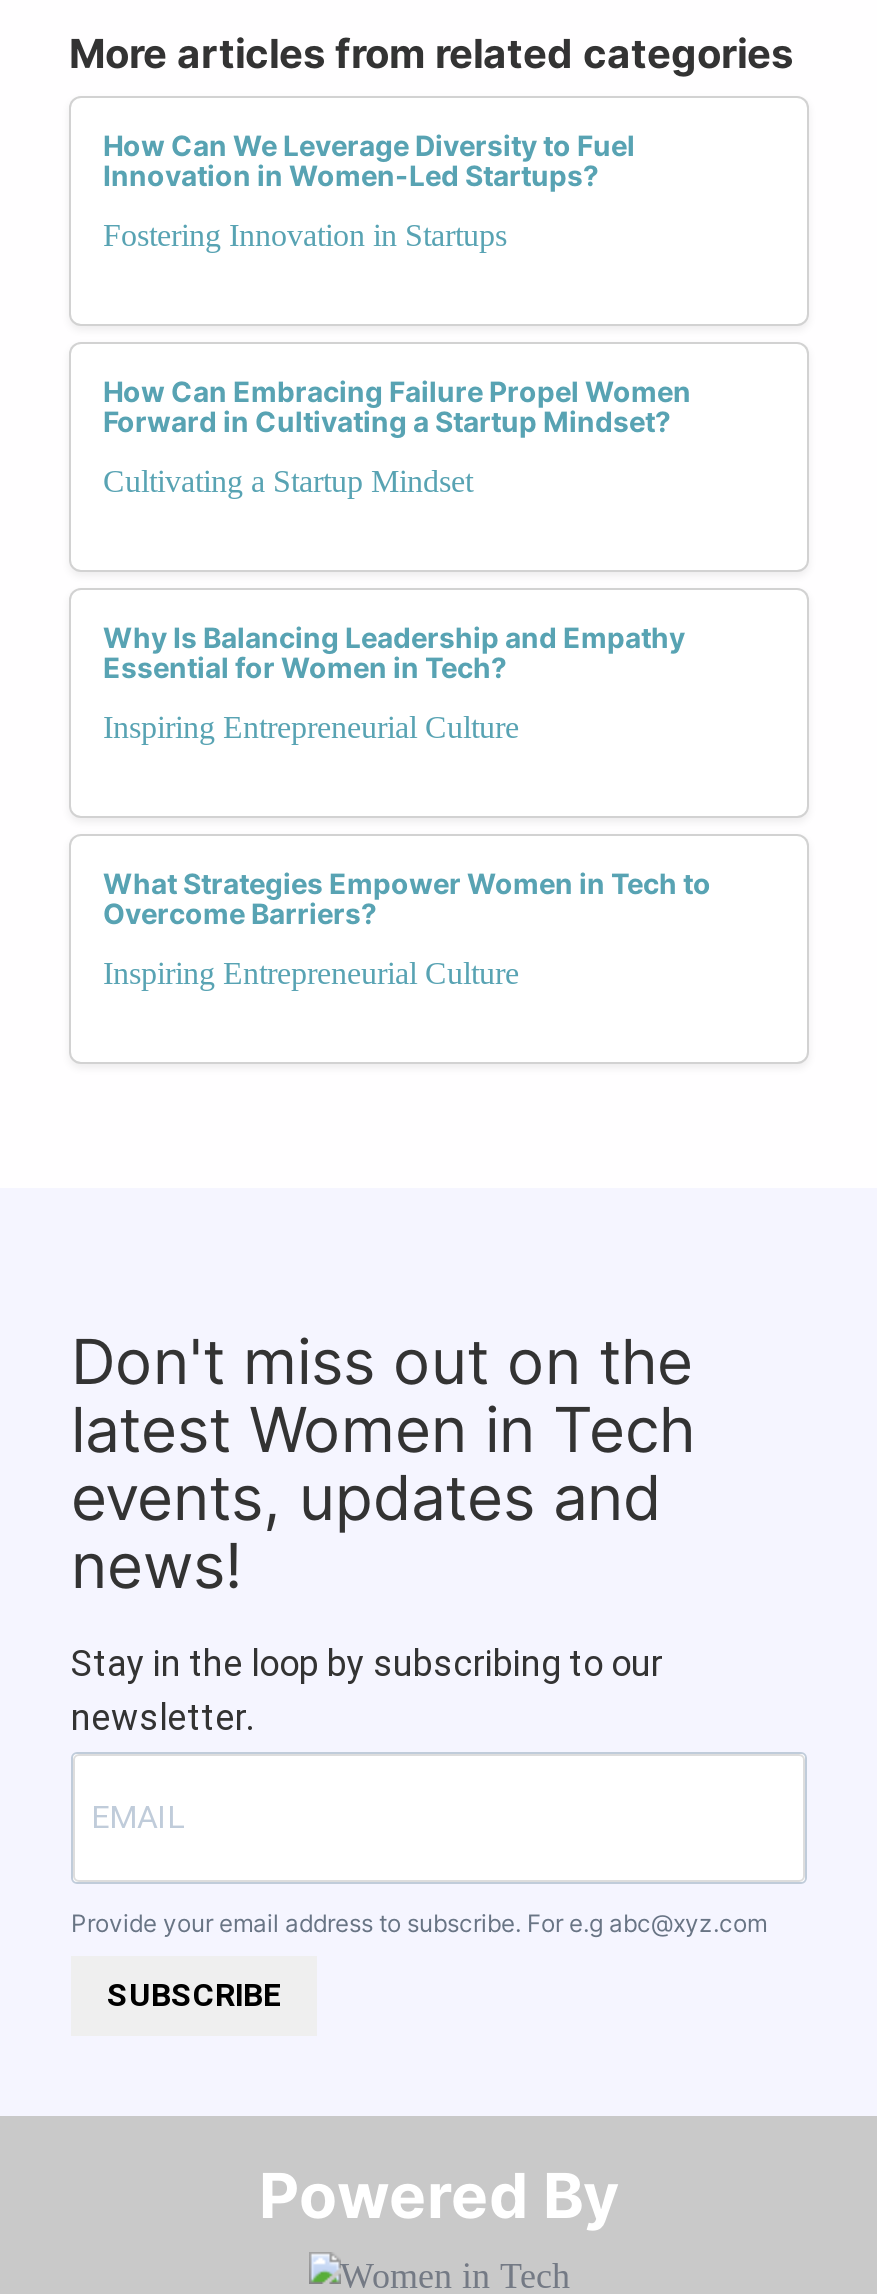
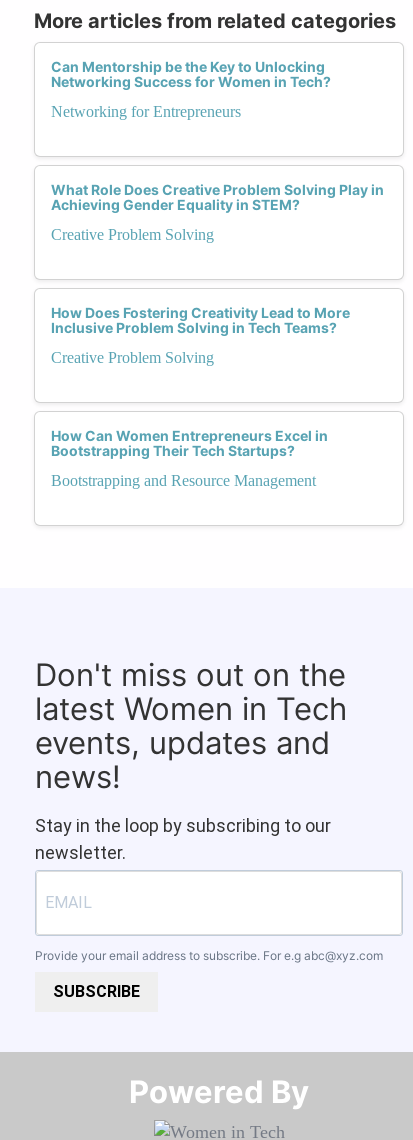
- How Can We Leverage Diversity to Fuel
- Innovation in Women-Led Startups?
+ Can Mentorship be the Key to Unlocking
+ Networking Success for Women in Tech?

- Fostering Innovation in Startups
+ Networking for Entrepreneurs

- How Can Embracing Failure Propel Women
- Forward in Cultivating a Startup Mindset?
+ What Role Does Creative Problem Solving Play in
+ Achieving Gender Equality in STEM?

- Cultivating a Startup Mindset
+ Creative Problem Solving

- Why Is Balancing Leadership and Empathy
- Essential for Women in Tech?
+ How Does Fostering Creativity Lead to More
+ Inclusive Problem Solving in Tech Teams?

- Inspiring Entrepreneurial Culture
+ Creative Problem Solving

- What Strategies Empower Women in Tech to
- Overcome Barriers?
+ How Can Women Entrepreneurs Excel in
+ Bootstrapping Their Tech Startups?

- Inspiring Entrepreneurial Culture
+ Bootstrapping and Resource Management
